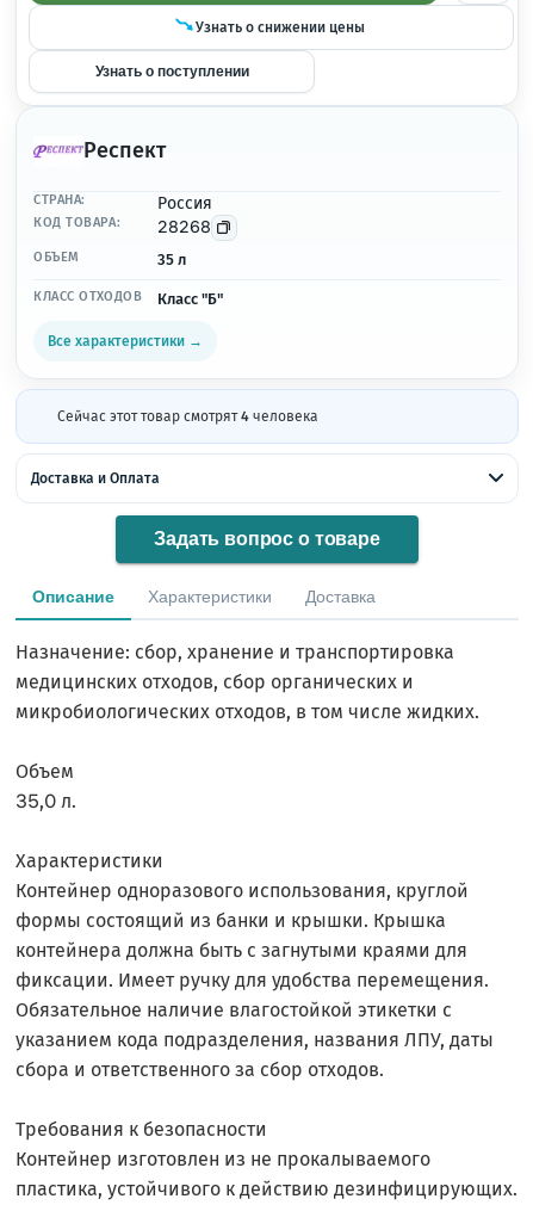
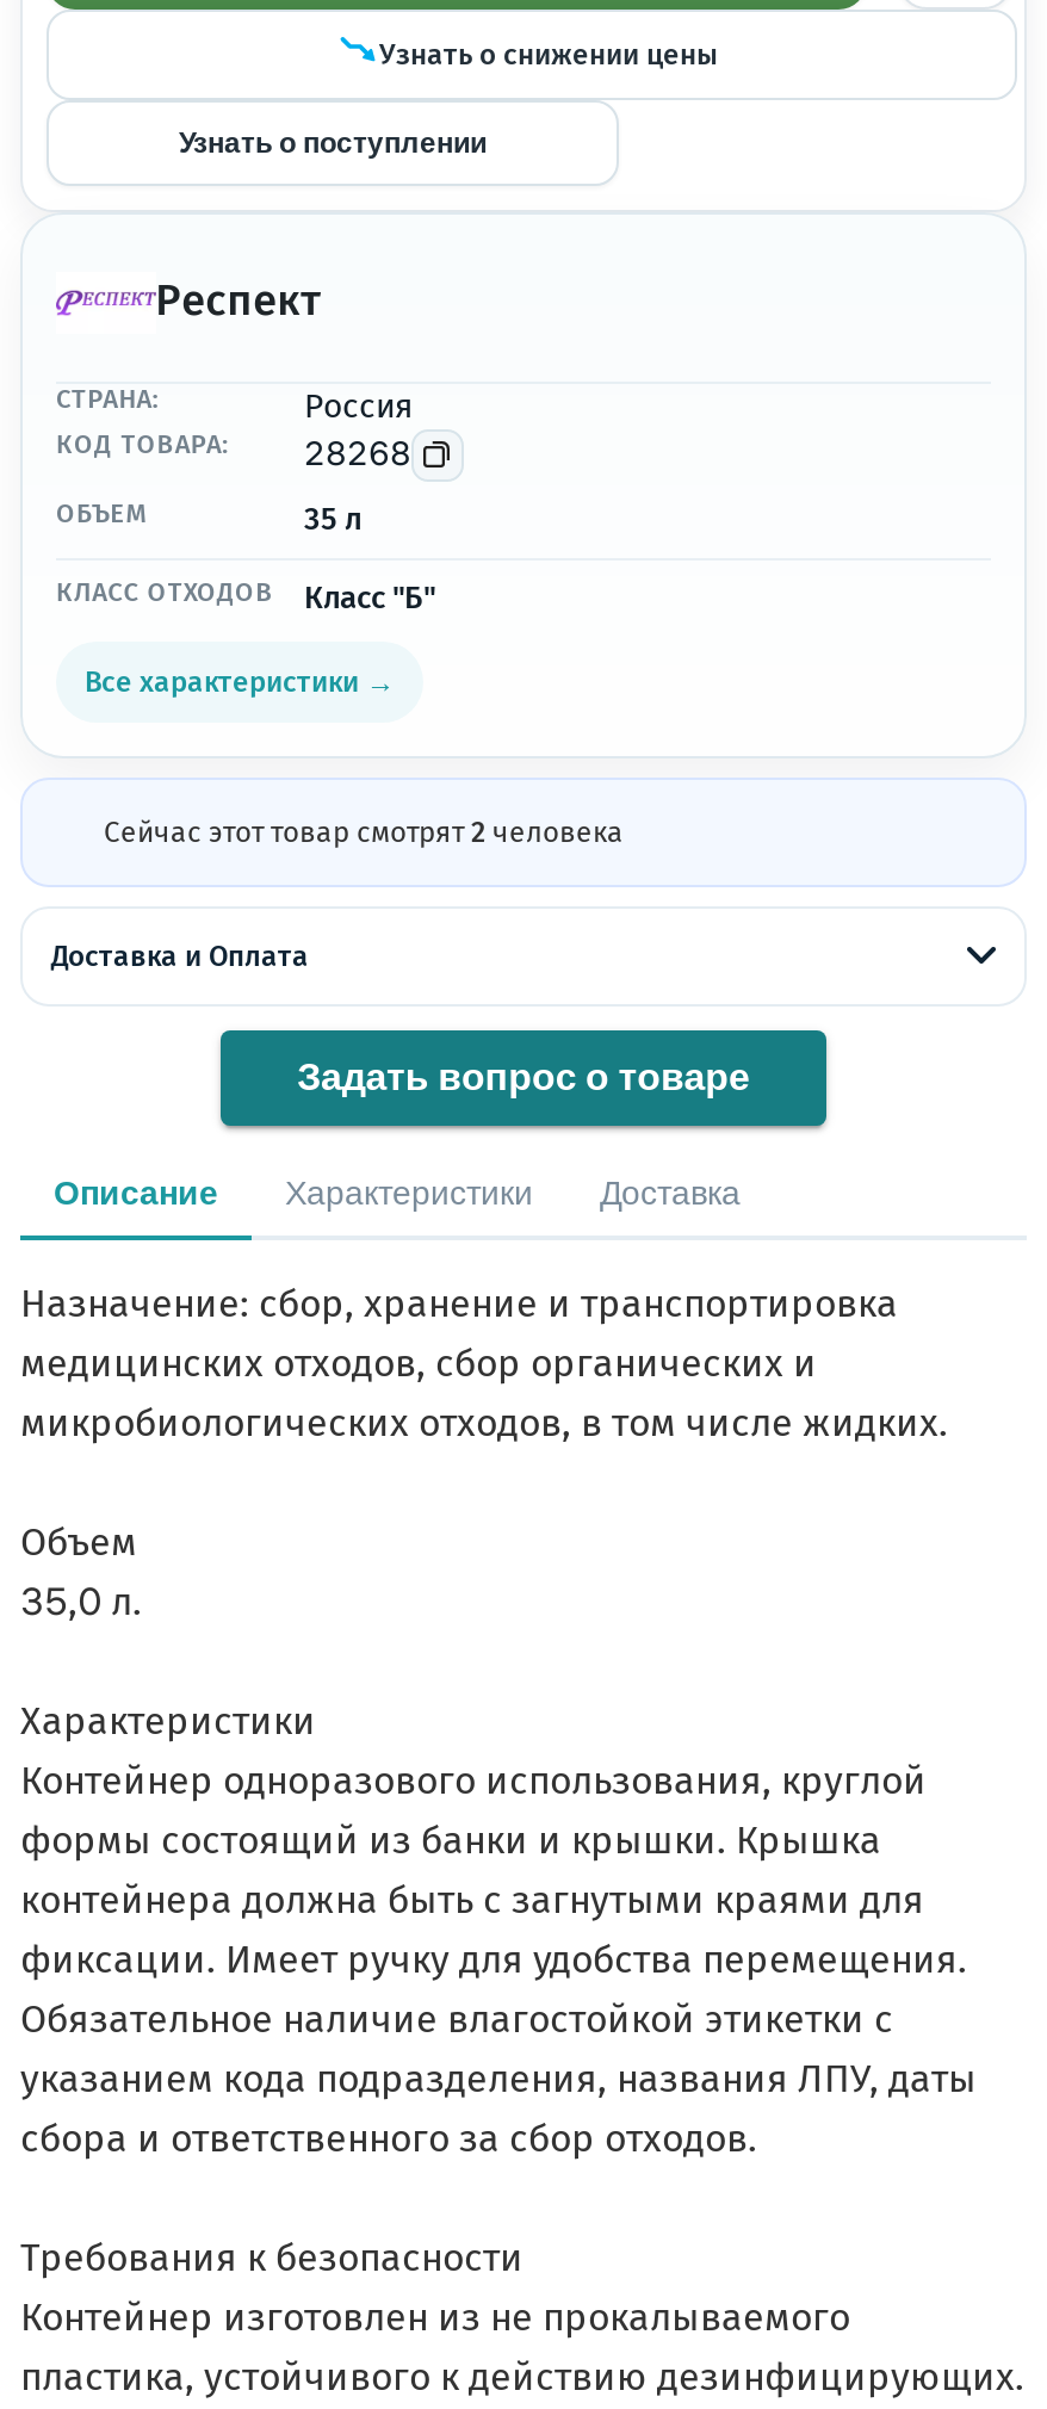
- Сейчас этот товар смотрят 4 человека
+ Сейчас этот товар смотрят 2 человека
